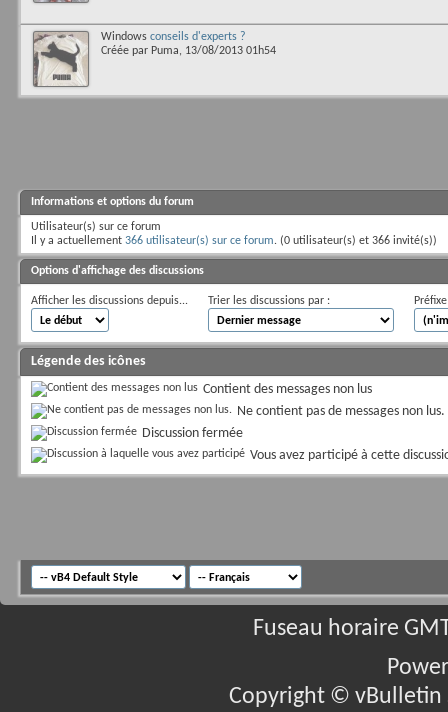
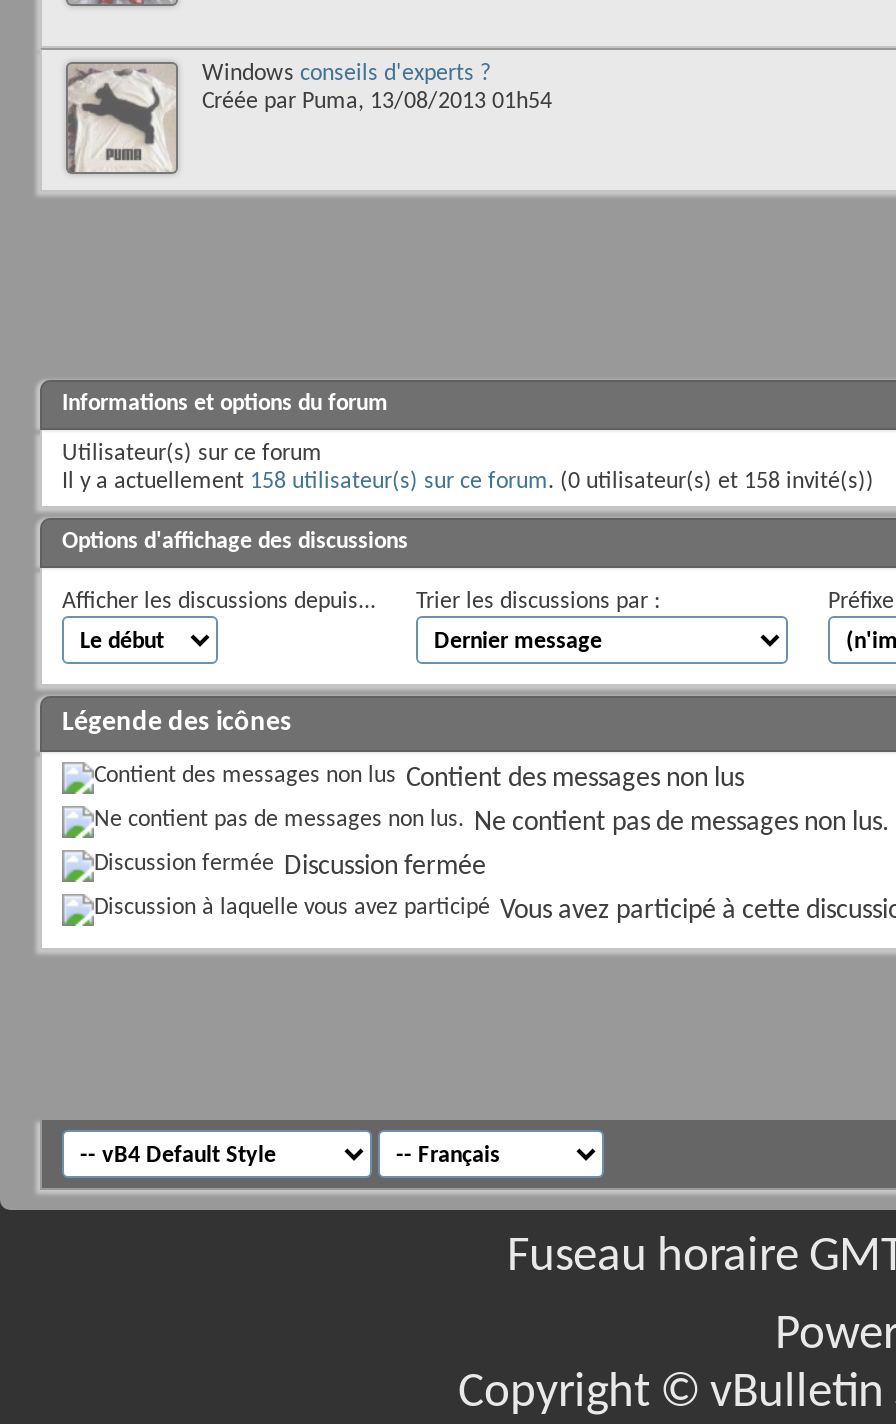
- Il y a actuellement 366 utilisateur(s) sur ce forum. (0 utilisateur(s) et 366 invité(s))
+ Il y a actuellement 158 utilisateur(s) sur ce forum. (0 utilisateur(s) et 158 invité(s))
